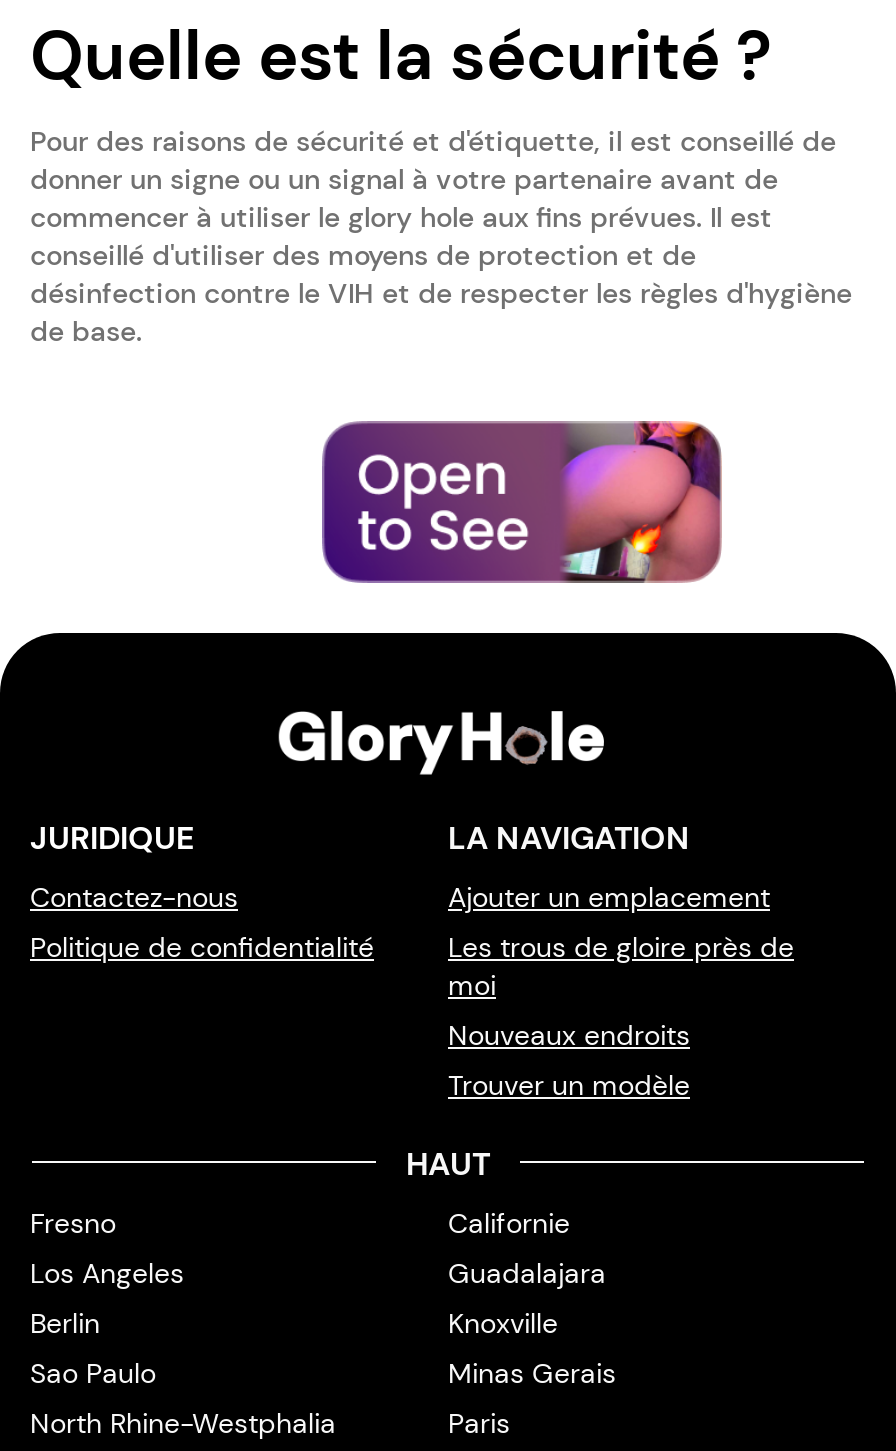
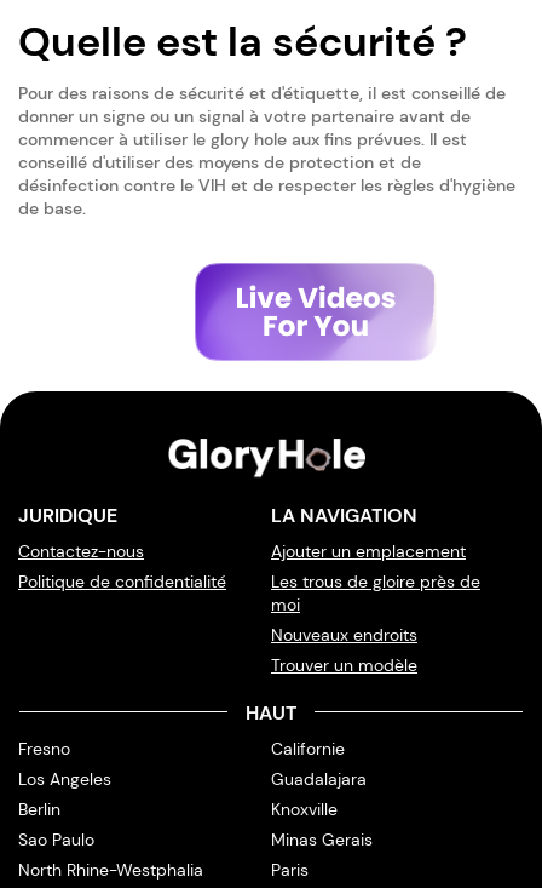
- [image]
+ [image]
